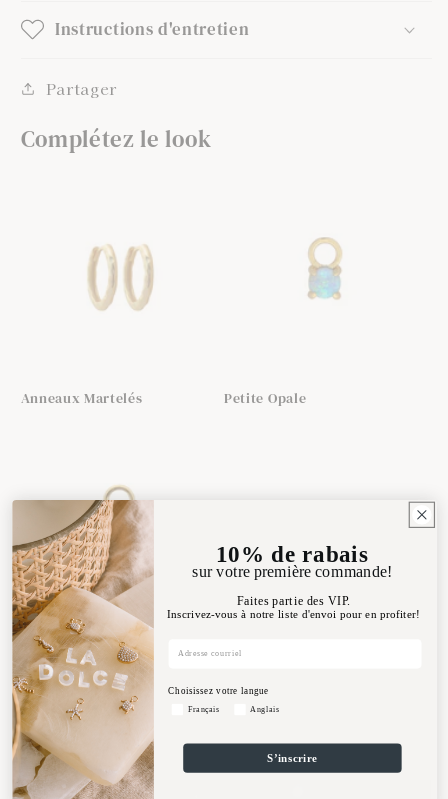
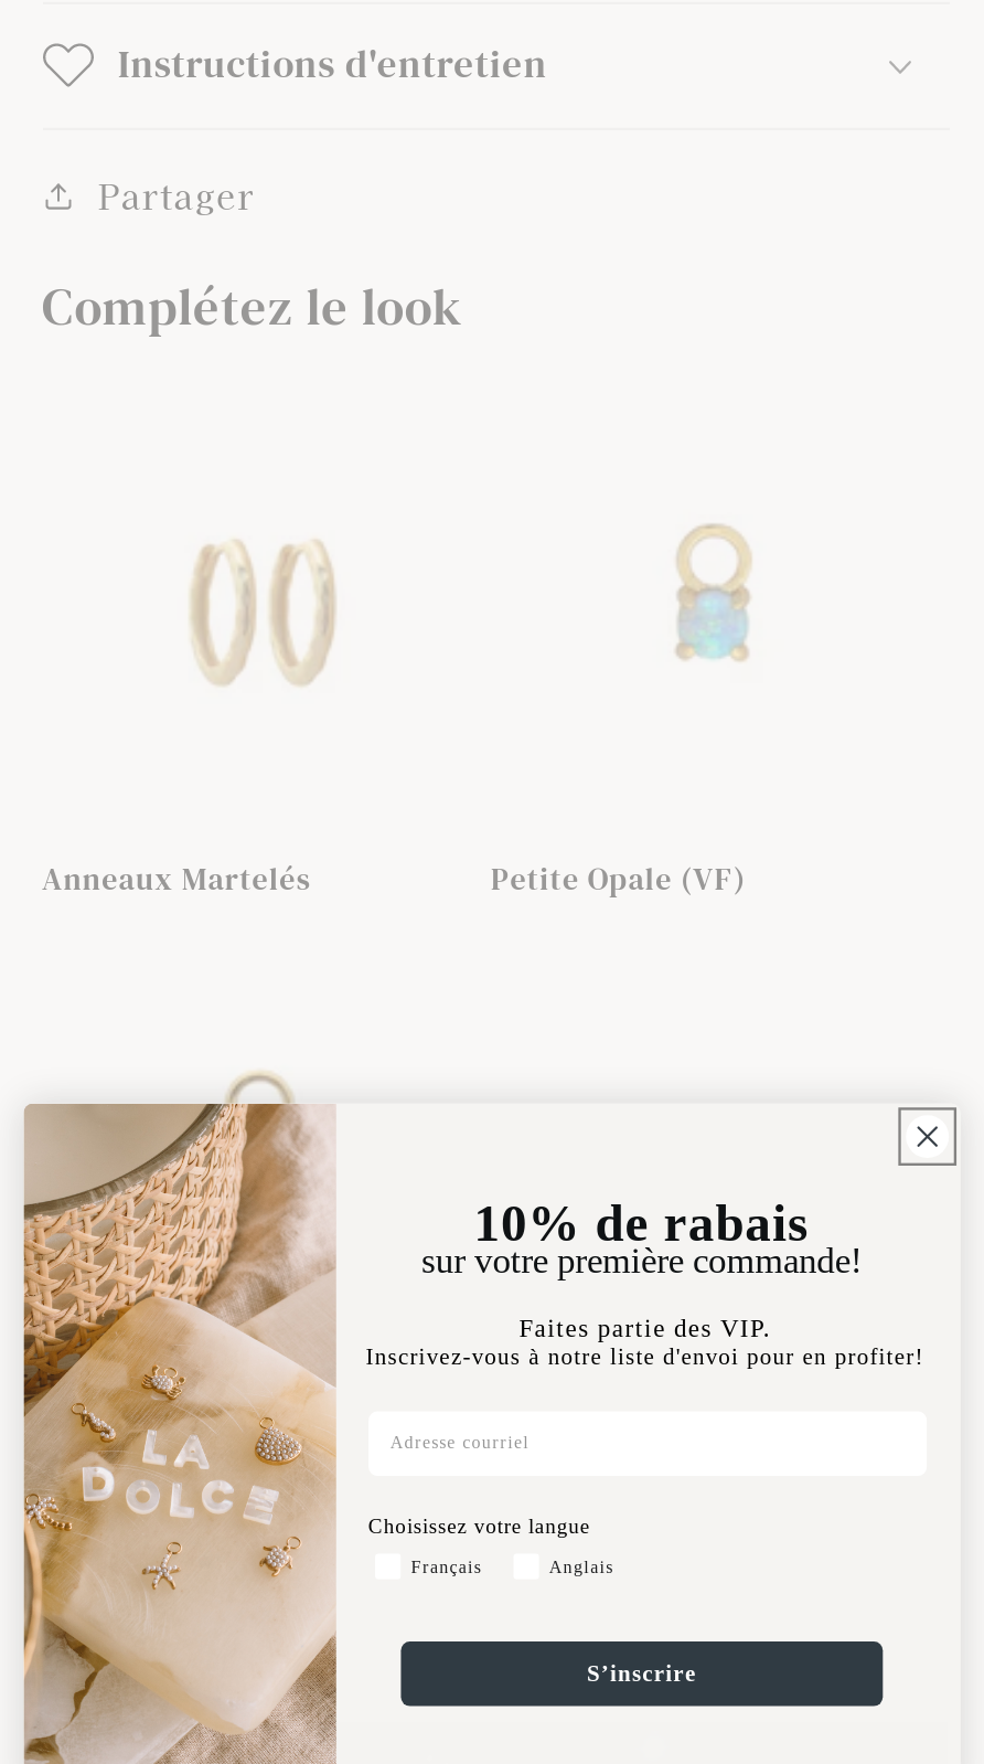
- Petite Opale
+ Petite Opale (VF)
